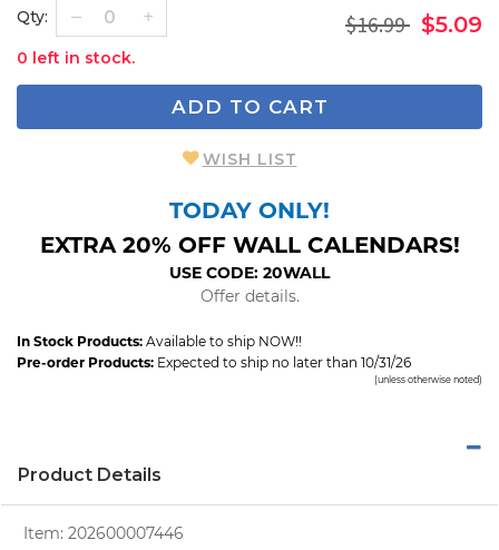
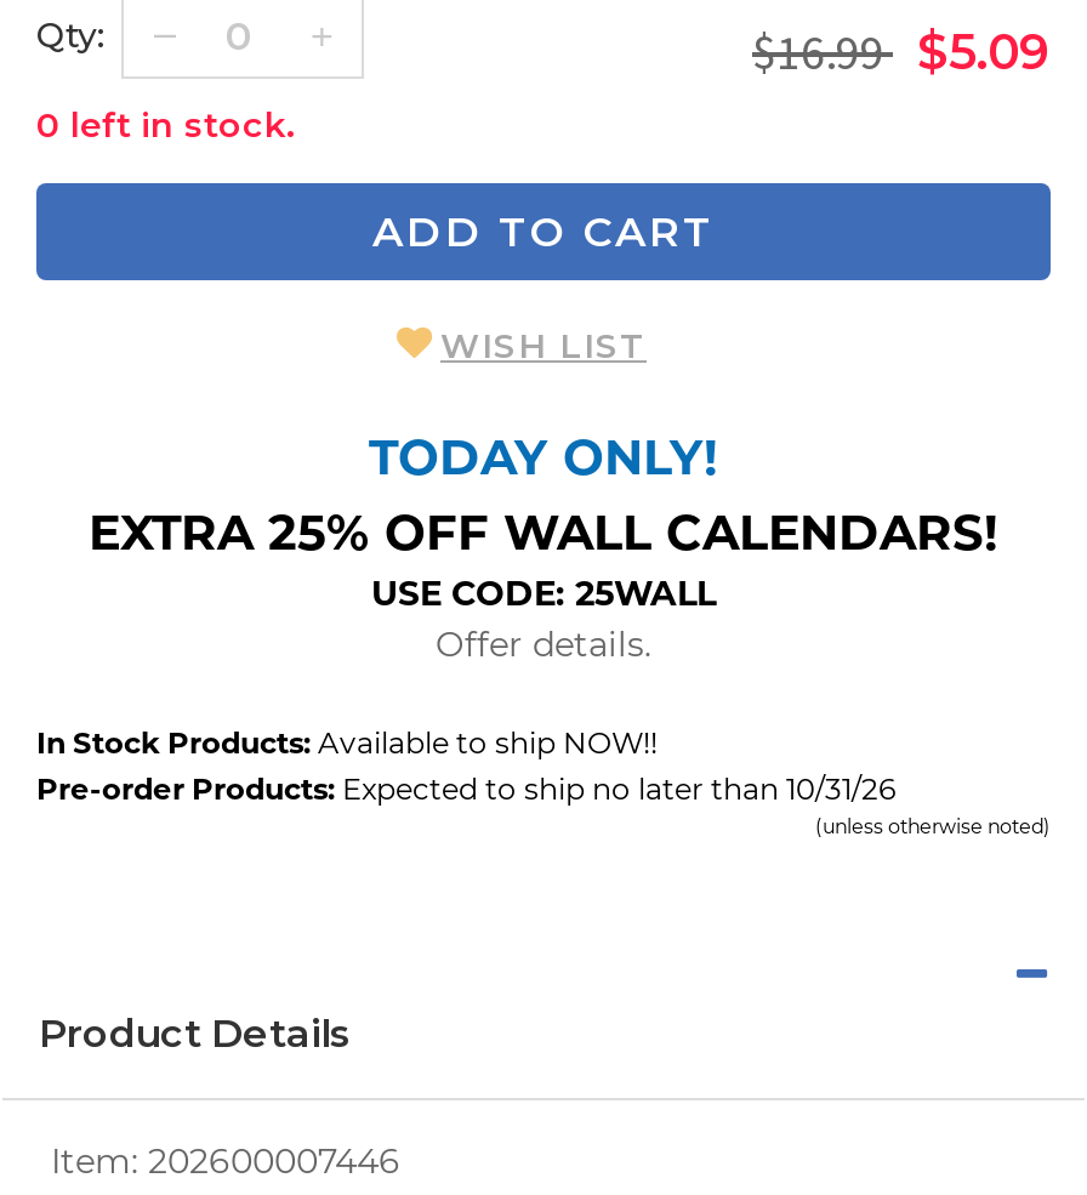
- EXTRA 20% OFF WALL CALENDARS!
+ EXTRA 25% OFF WALL CALENDARS!

- USE CODE: 20WALL
+ USE CODE: 25WALL
